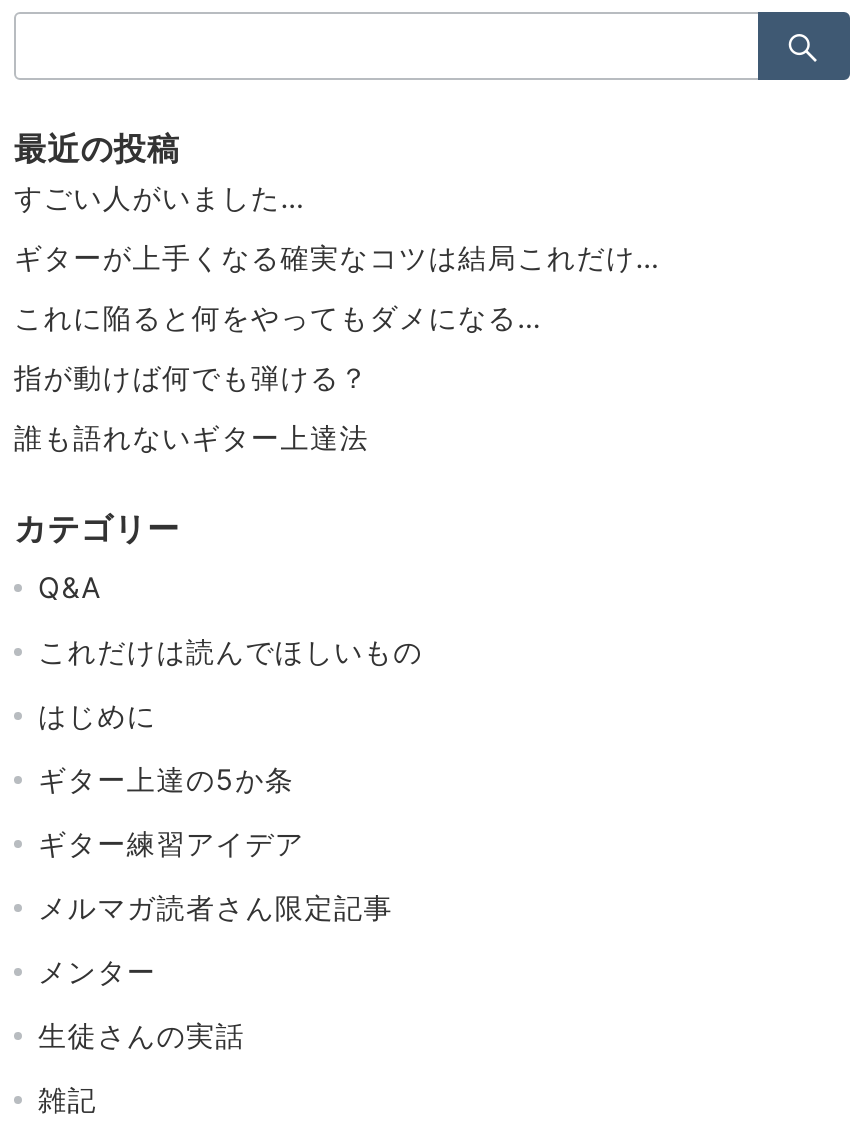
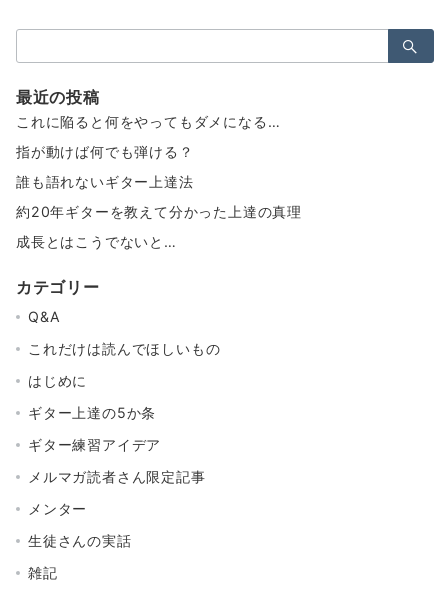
- すごい人がいました…
- ギターが上手くなる確実なコツは結局これだけ…

moved up: これに陥ると何をやってもダメになる… | 指が動けば何でも弾ける？ | 誰も語れないギター上達法

+ 約20年ギターを教えて分かった上達の真理
+ 成長とはこうでないと…
